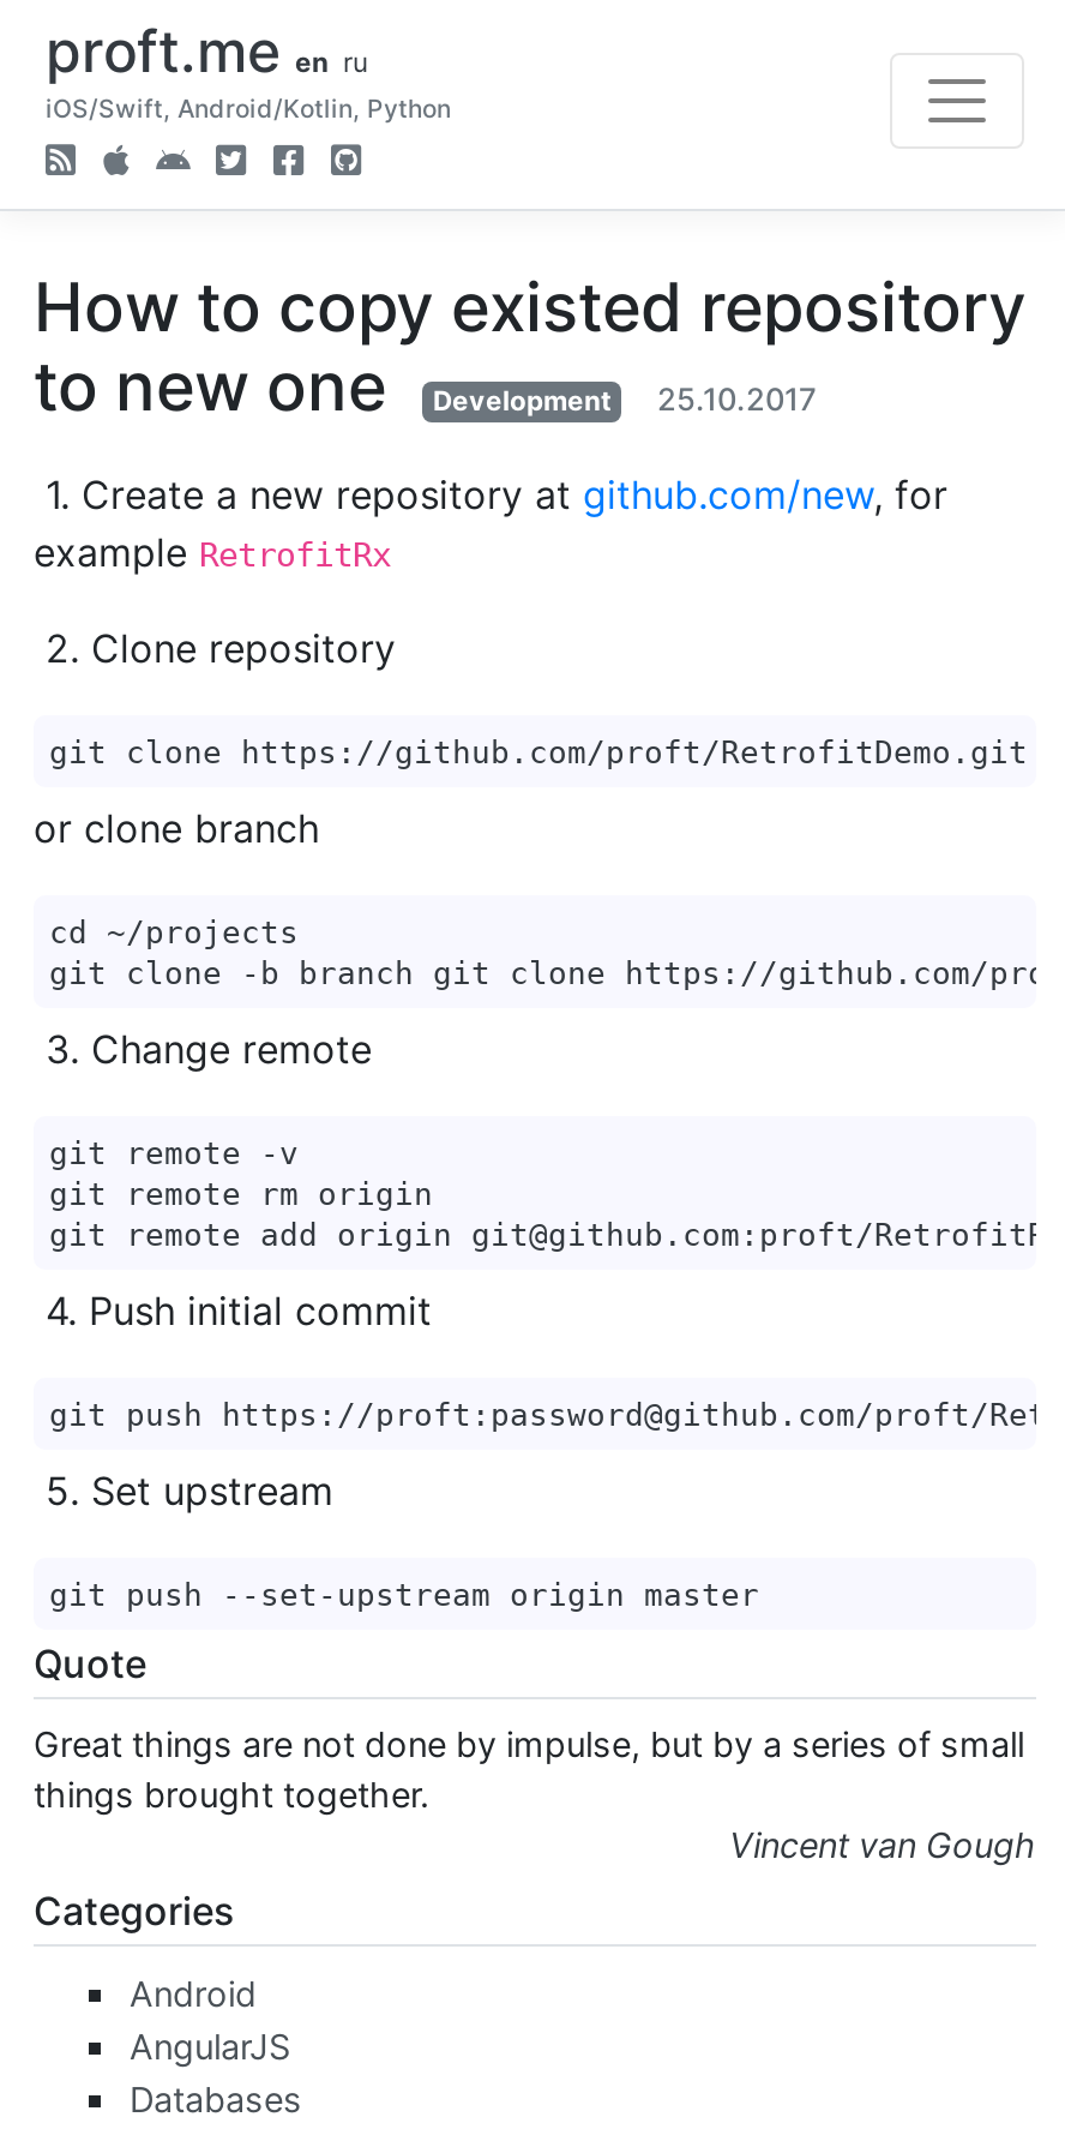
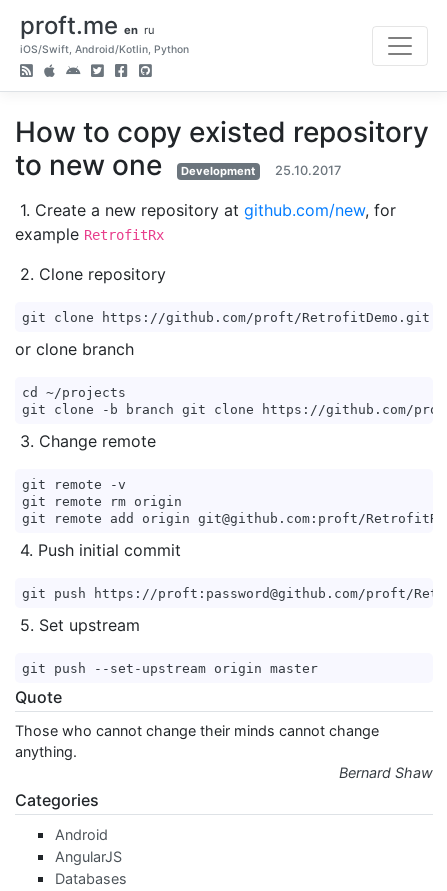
- Great things are not done by impulse, but by a series of small
- things brought together.
- Vincent van Gough
+ Those who cannot change their minds cannot change
+ anything.
+ Bernard Shaw
